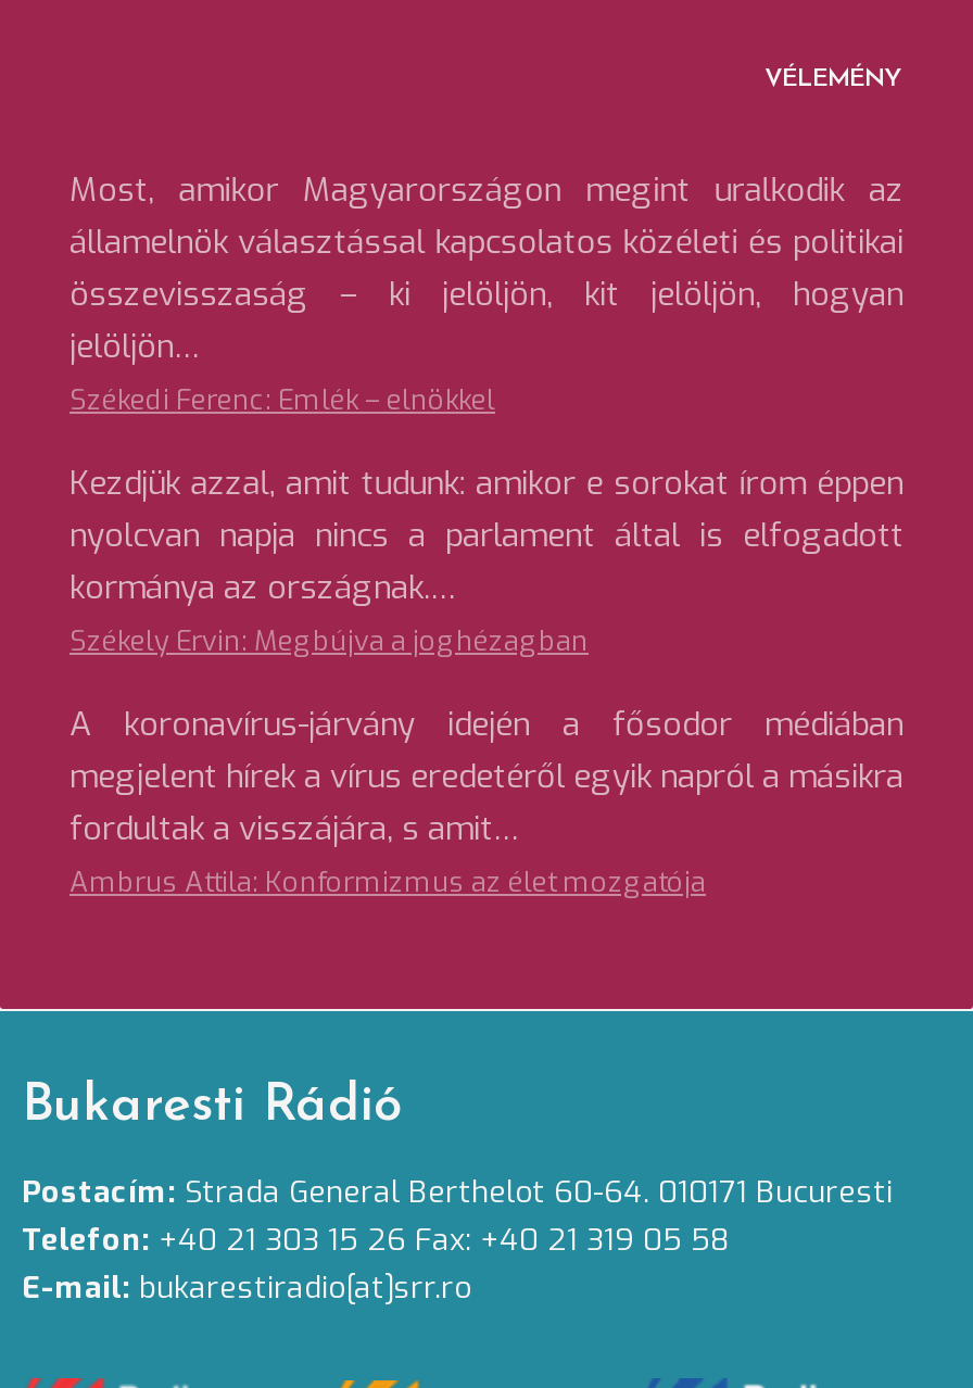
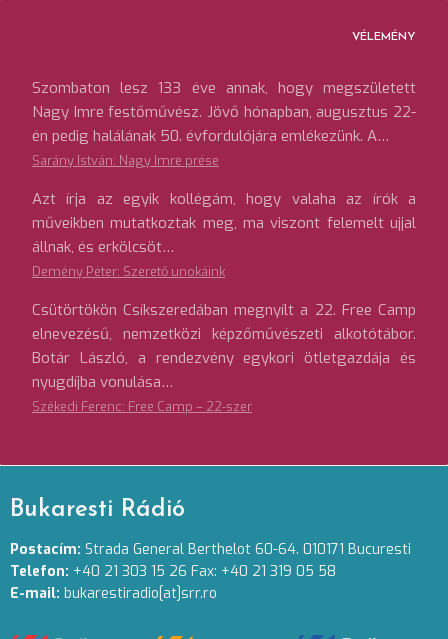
- Most, amikor Magyarországon megint uralkodik az
- államelnök választással kapcsolatos közéleti és politikai
- összevisszaság – ki jelöljön, kit jelöljön, hogyan
- jelöljön…
- Székedi Ferenc: Emlék – elnökkel
+ Szombaton lesz 133 éve annak, hogy megszületett
+ Nagy Imre festőművész. Jövő hónapban, augusztus 22-
+ én pedig halálának 50. évfordulójára emlékezünk. A…
+ Sarány István: Nagy Imre prése

- Kezdjük azzal, amit tudunk: amikor e sorokat írom éppen
- nyolcvan napja nincs a parlament által is elfogadott
- kormánya az országnak.…
- Székely Ervin: Megbújva a joghézagban
+ Azt írja az egyik kollégám, hogy valaha az írók a
+ műveikben mutatkoztak meg, ma viszont felemelt ujjal
+ állnak, és erkölcsöt…
+ Demény Péter: Szerető unokáink

- A koronavírus-járvány idején a fősodor médiában
- megjelent hírek a vírus eredetéről egyik napról a másikra
- fordultak a visszájára, s amit…
- Ambrus Attila: Konformizmus az élet mozgatója
+ Csütörtökön Csíkszeredában megnyílt a 22. Free Camp
+ elnevezésű, nemzetközi képzőművészeti alkotótábor.
+ Botár László, a rendezvény egykori ötletgazdája és
+ nyugdíjba vonulása…
+ Székedi Ferenc: Free Camp – 22-szer
